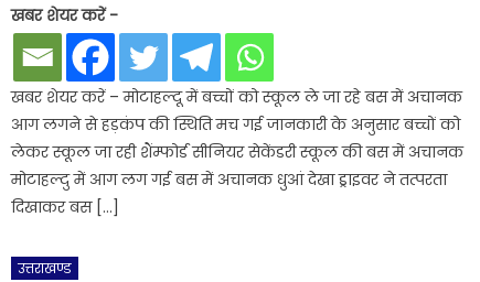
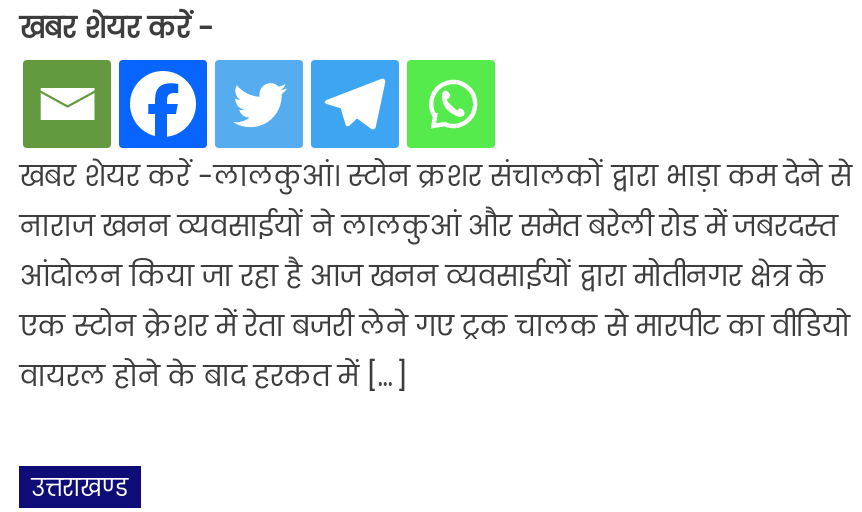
- खबर शेयर करें – मोटाहल्दू में बच्चों को स्कूल ले जा रहे बस में अचानक
- आग लगने से हड़कंप की स्थिति मच गई जानकारी के अनुसार बच्चों को
- लेकर स्कूल जा रही शैंम्फोर्ड सीनियर सेकेंडरी स्कूल की बस में अचानक
- मोटाहल्दु में आग लग गई बस में अचानक धुआं देखा ड्राइवर ने तत्परता
- दिखाकर बस […]
+ खबर शेयर करें -लालकुआं। स्टोन क्रशर संचालकों द्वारा भाड़ा कम देने से
+ नाराज खनन व्यवसाईयों ने लालकुआं और समेत बरेली रोड में जबरदस्त
+ आंदोलन किया जा रहा है आज खनन व्यवसाईयों द्वारा मोतीनगर क्षेत्र के
+ एक स्टोन क्रेशर में रेता बजरी लेने गए ट्रक चालक से मारपीट का वीडियो
+ वायरल होने के बाद हरकत में […]
